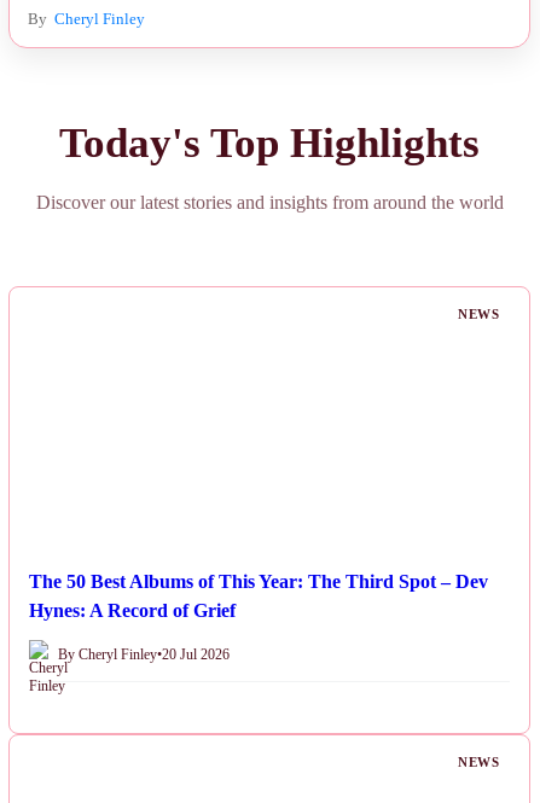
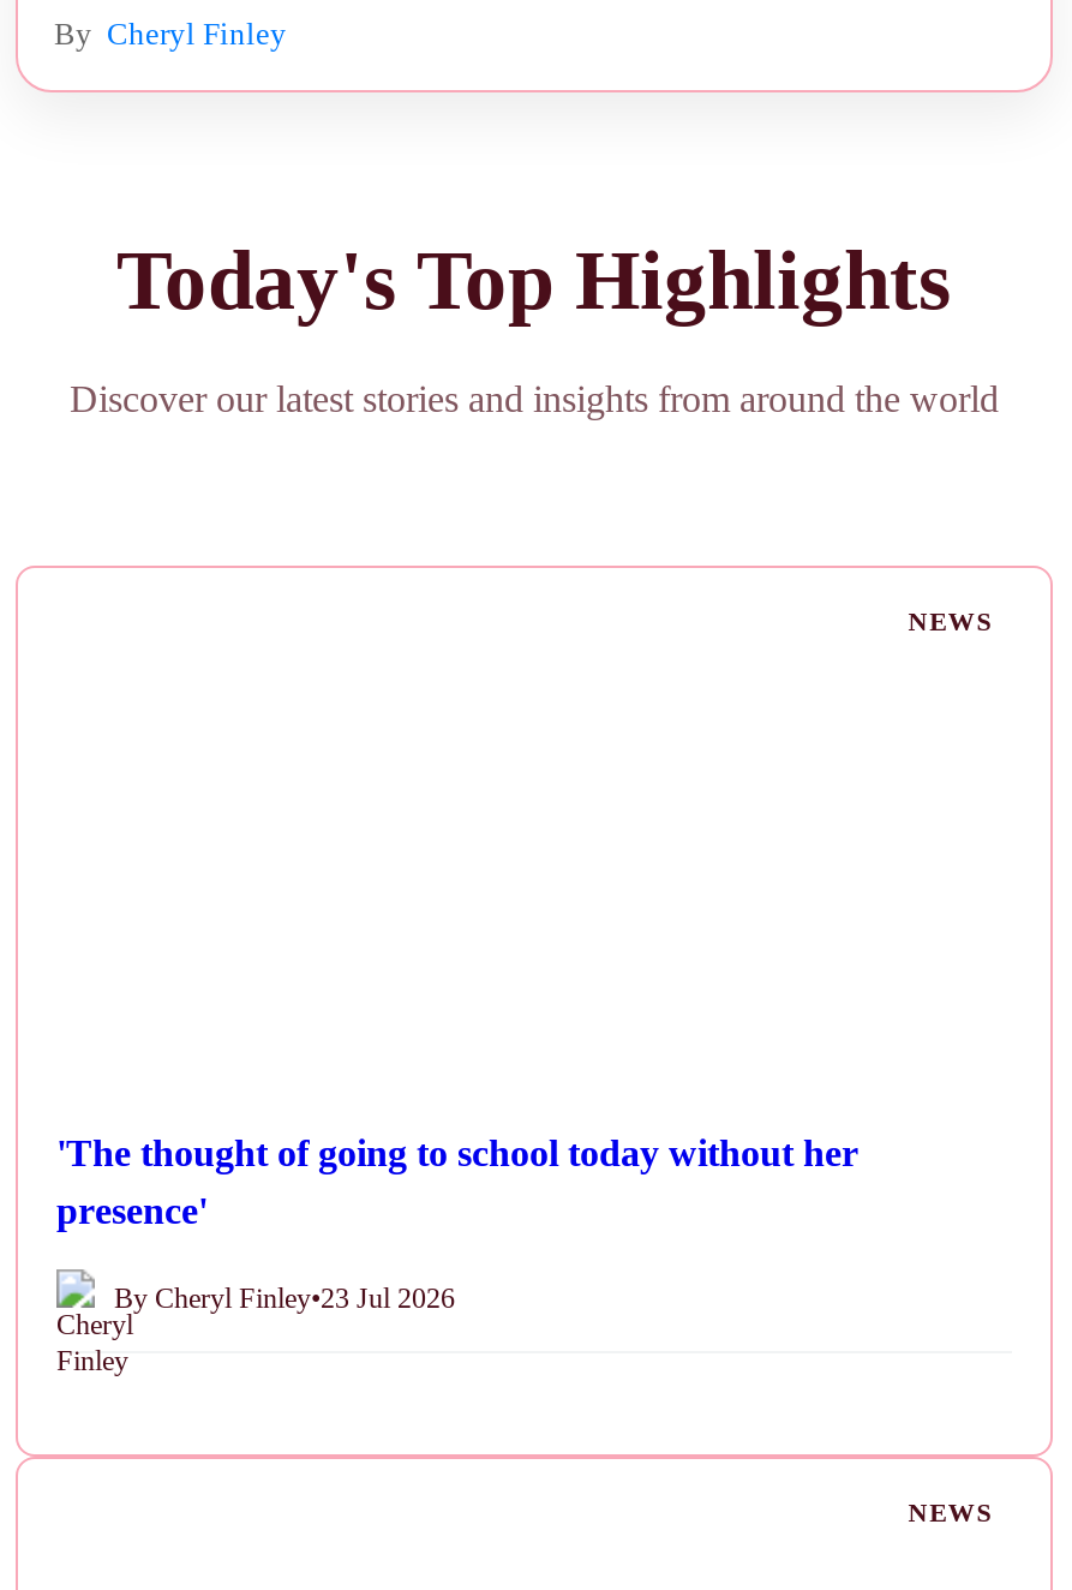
- The 50 Best Albums of This Year: The Third Spot – Dev
- Hynes: A Record of Grief
+ 'The thought of going to school today without her
+ presence'

- By Cheryl Finley•20 Jul 2026
+ By Cheryl Finley•23 Jul 2026
